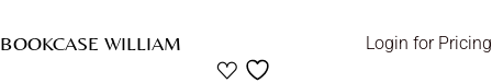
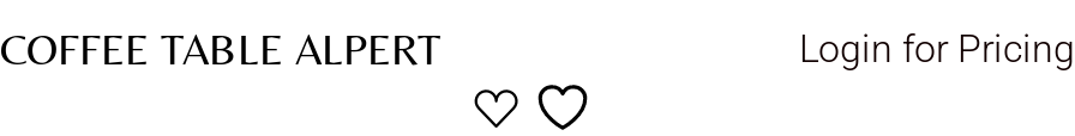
- BOOKCASE WILLIAM
+ COFFEE TABLE ALPERT
